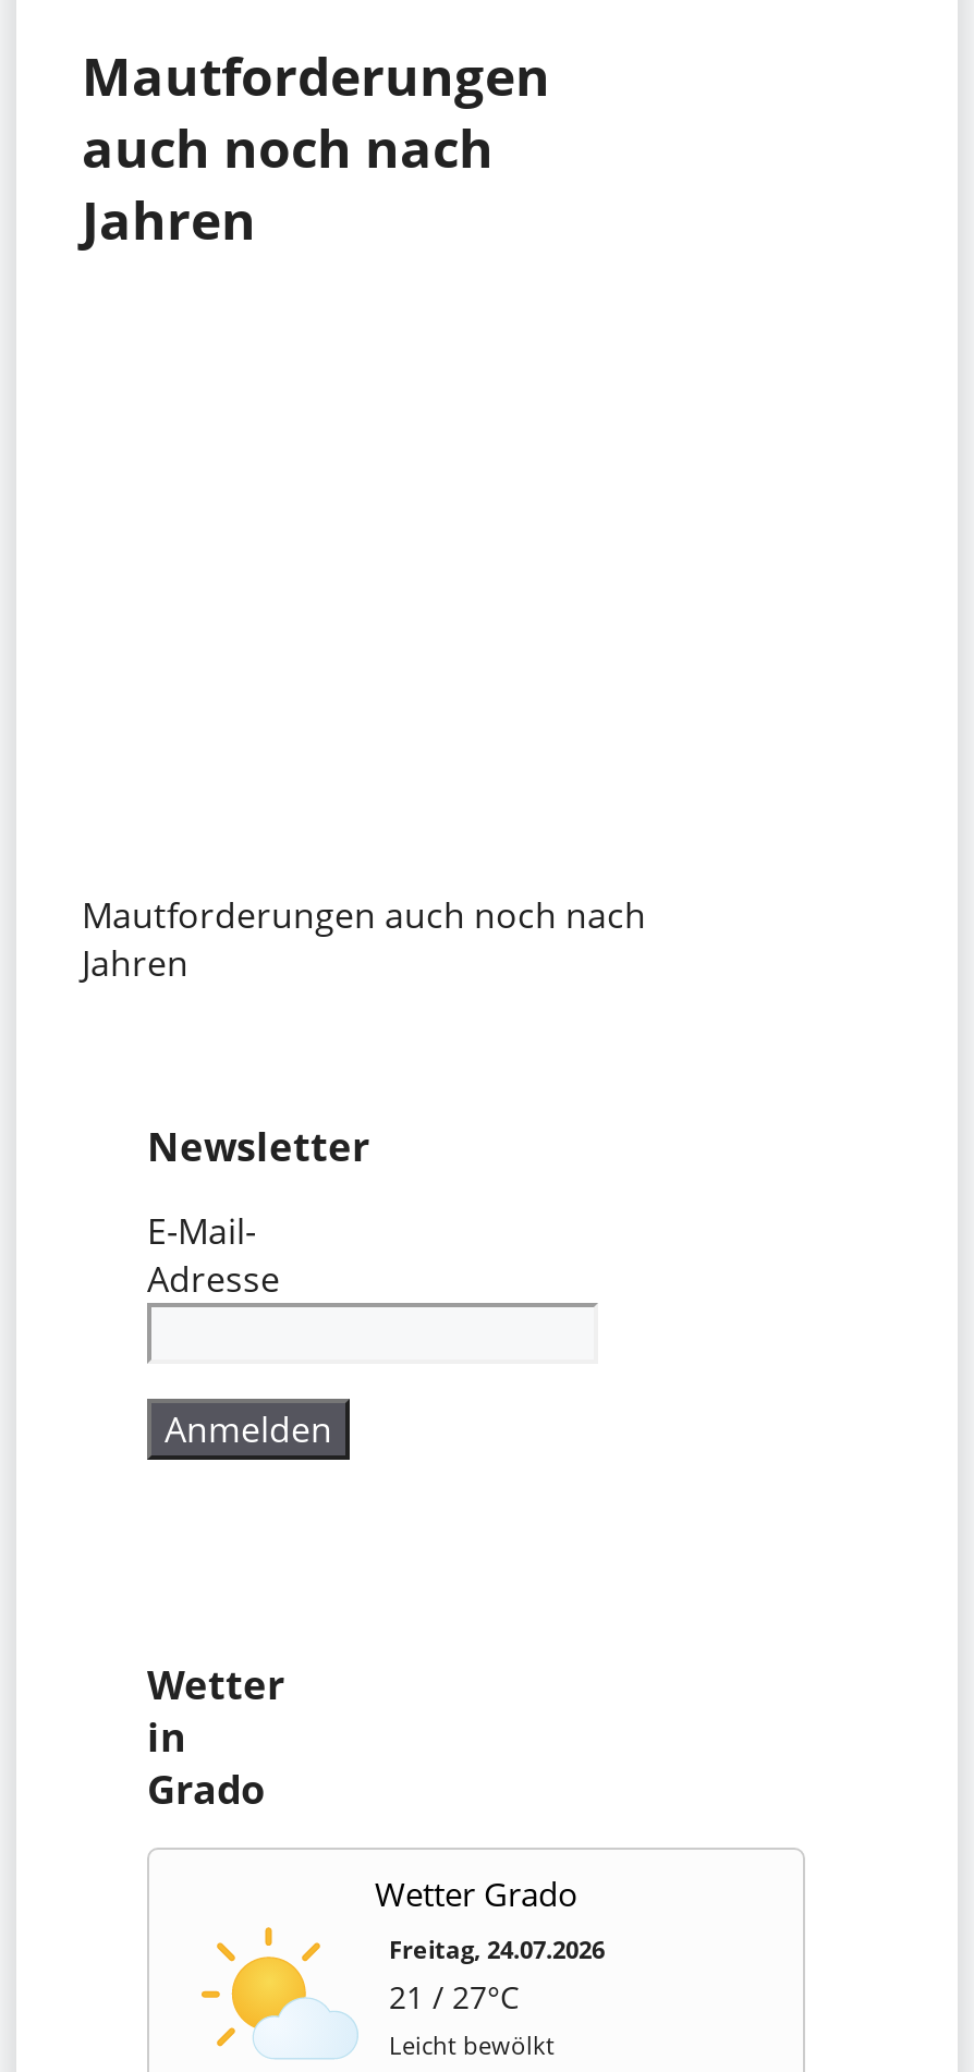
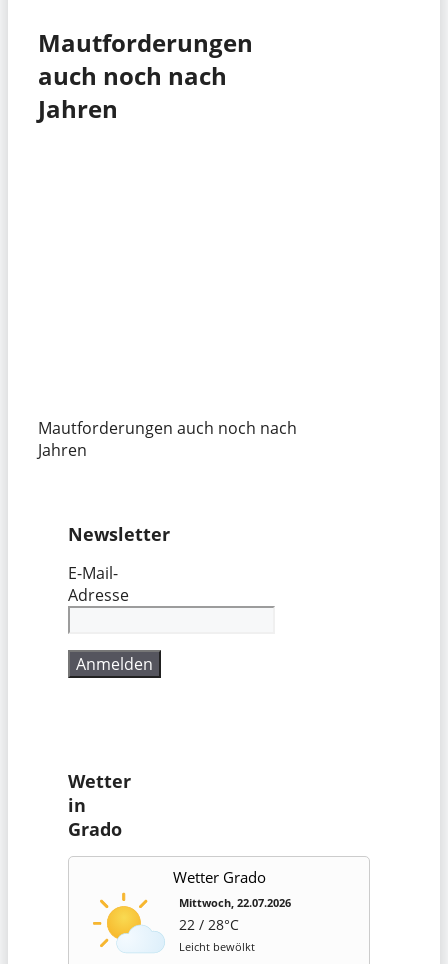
- Freitag, 24.07.2026
- 21 / 27°C
+ Mittwoch, 22.07.2026
+ 22 / 28°C
